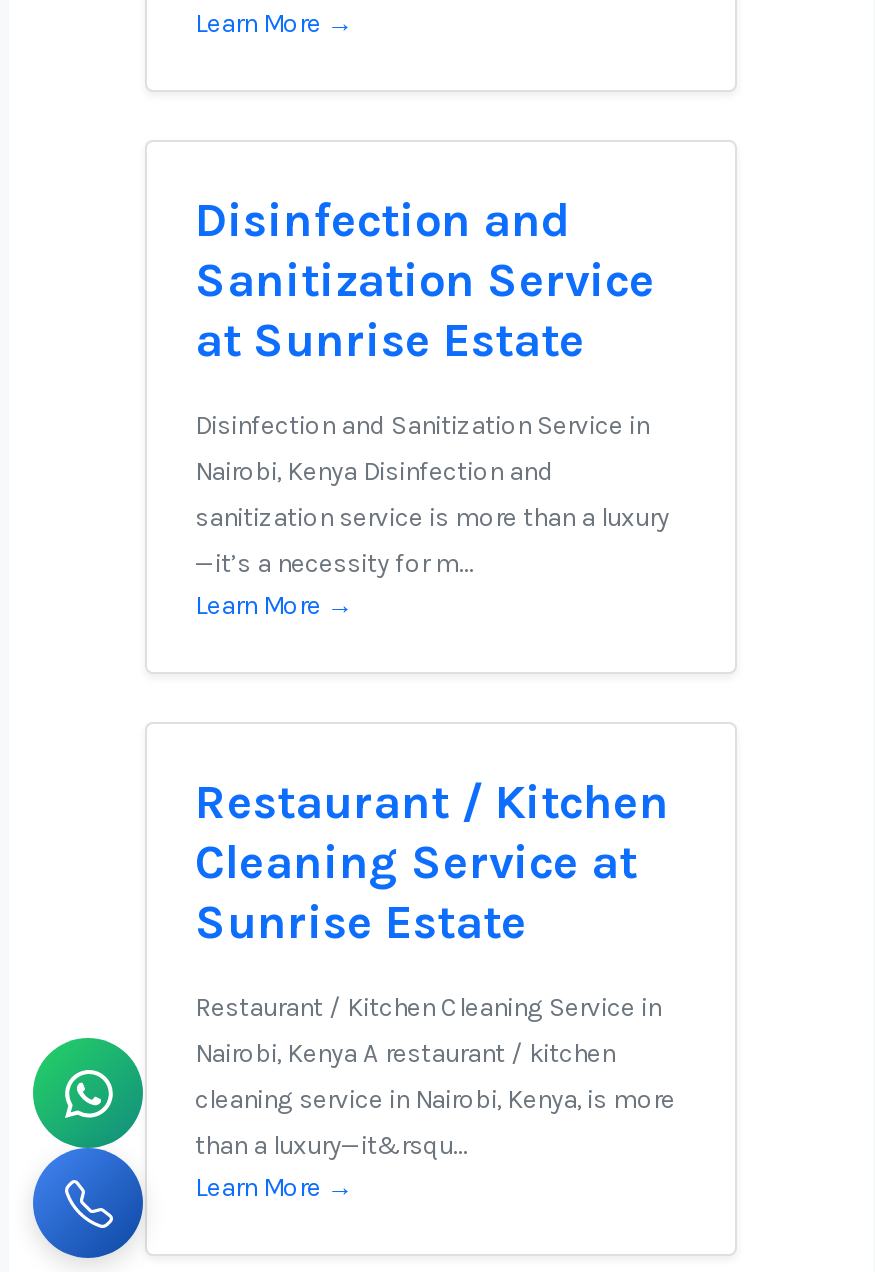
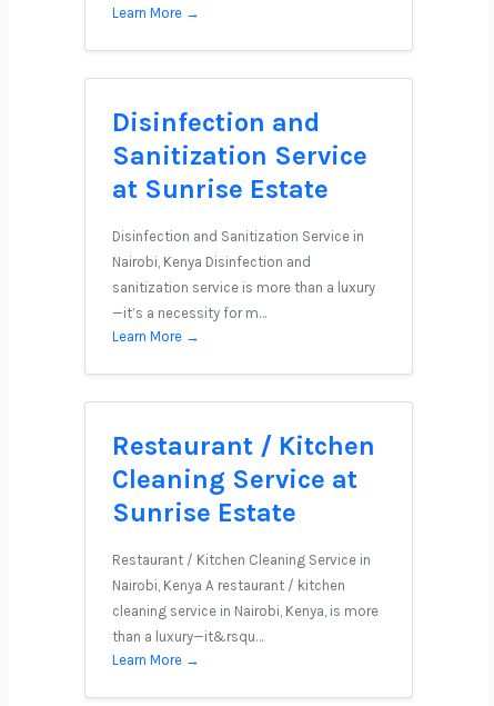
- [image]
